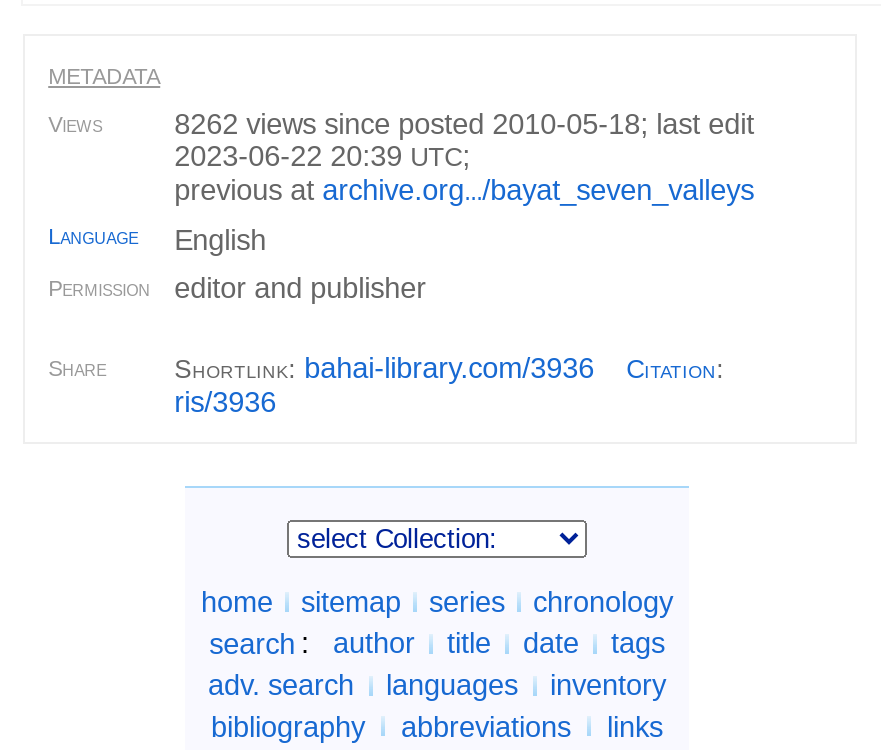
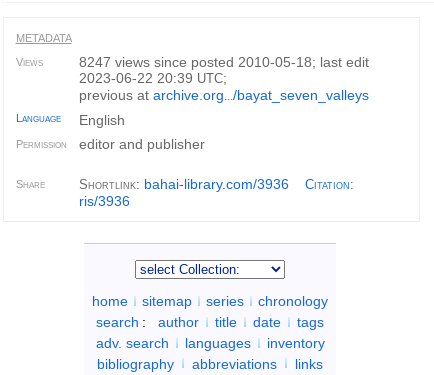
- 8262 views since posted 2010-05-18; last edit
+ 8247 views since posted 2010-05-18; last edit
